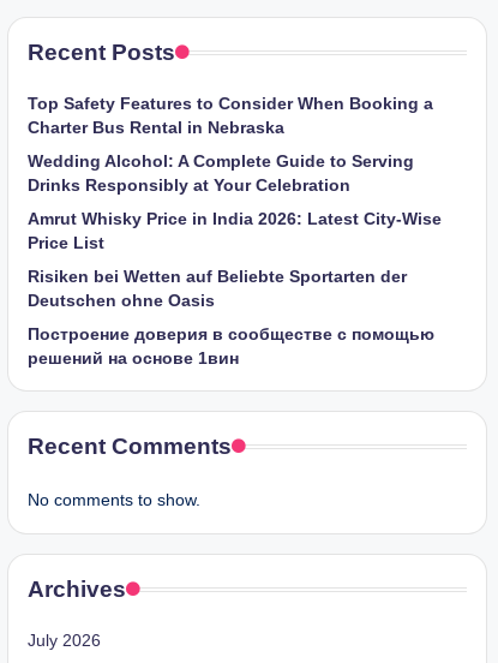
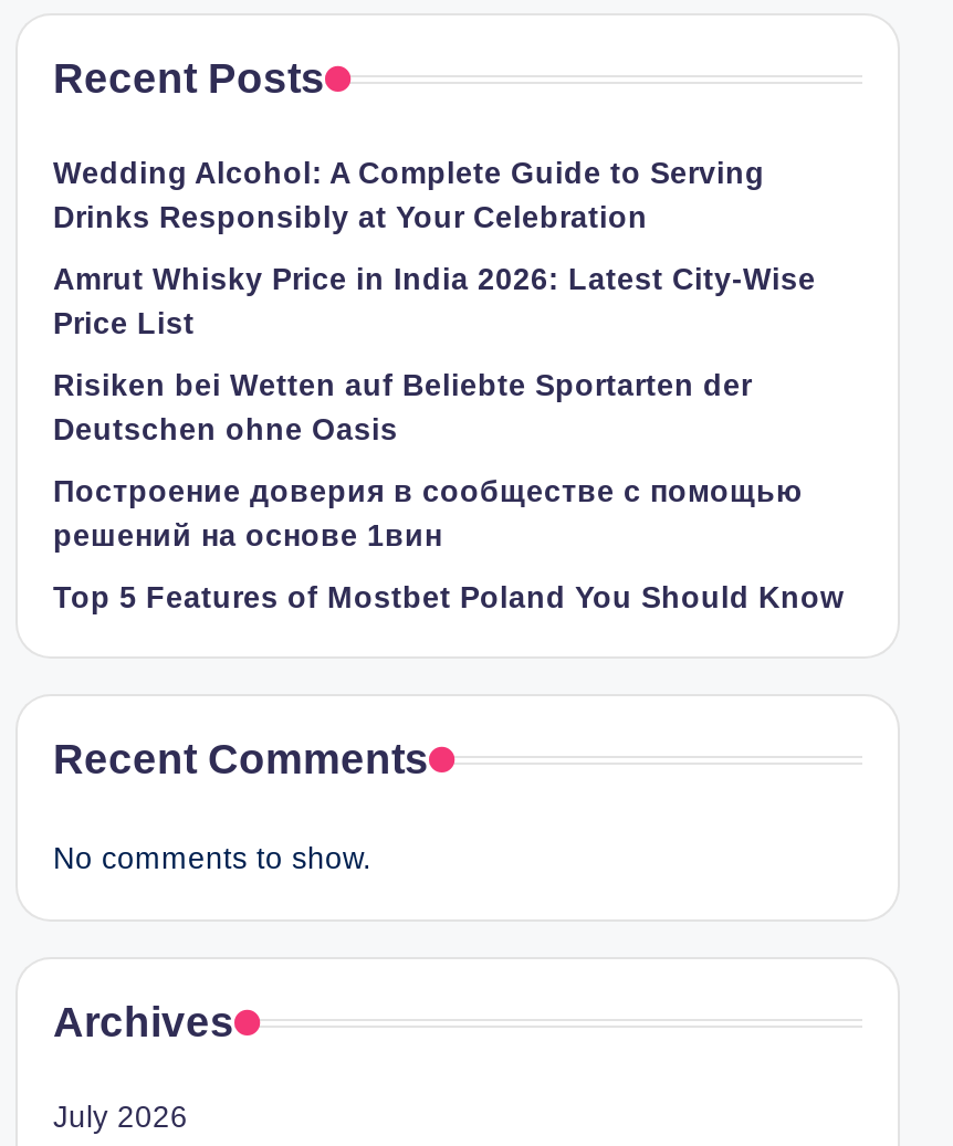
- Top Safety Features to Consider When Booking a
- Charter Bus Rental in Nebraska

moved up: Wedding Alcohol: A Complete Guide to Serving | Drinks Responsibly at Your Celebration | Amrut Whisky Price in India 2026: Latest City-Wise | Price List | Risiken bei Wetten auf Beliebte Sportarten der | Deutschen ohne Oasis | Построение доверия в сообществе с помощью | решений на основе 1вин

+ Top 5 Features of Mostbet Poland You Should Know
